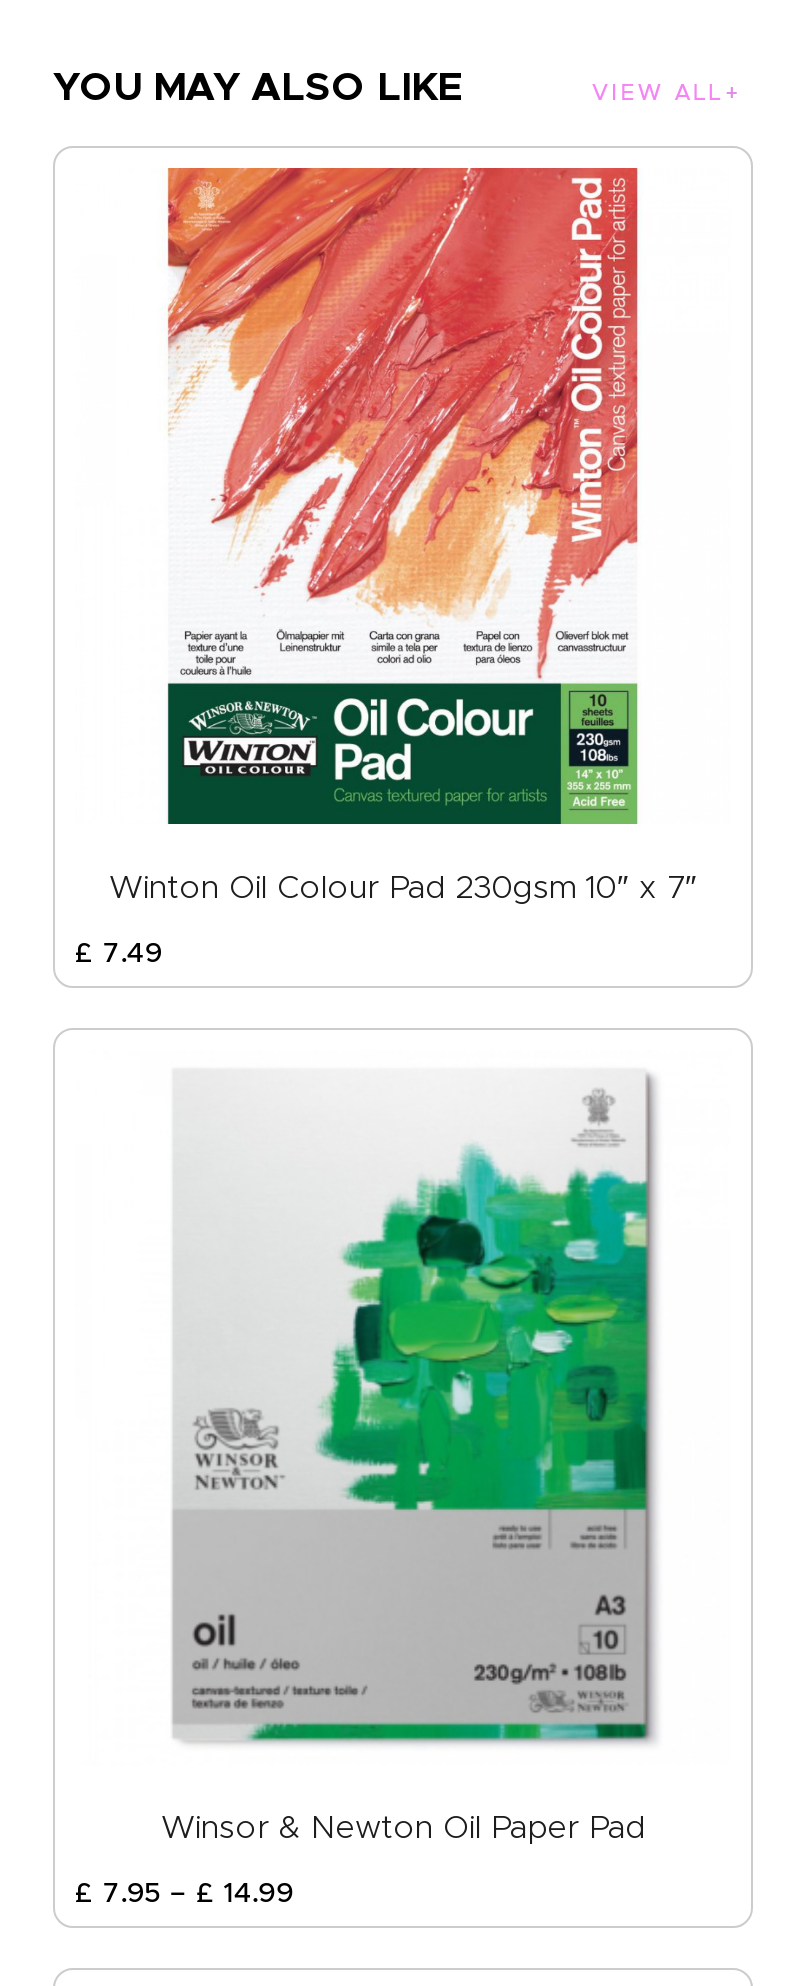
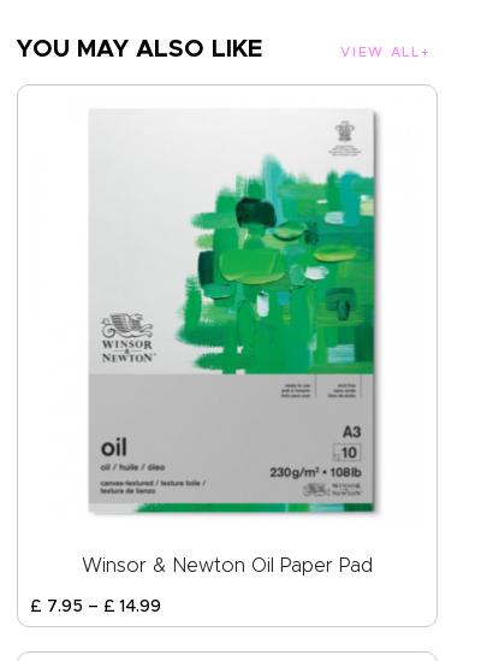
- [image]
- Winton Oil Colour Pad 230gsm 10″ x 7″
- £ 7.49
